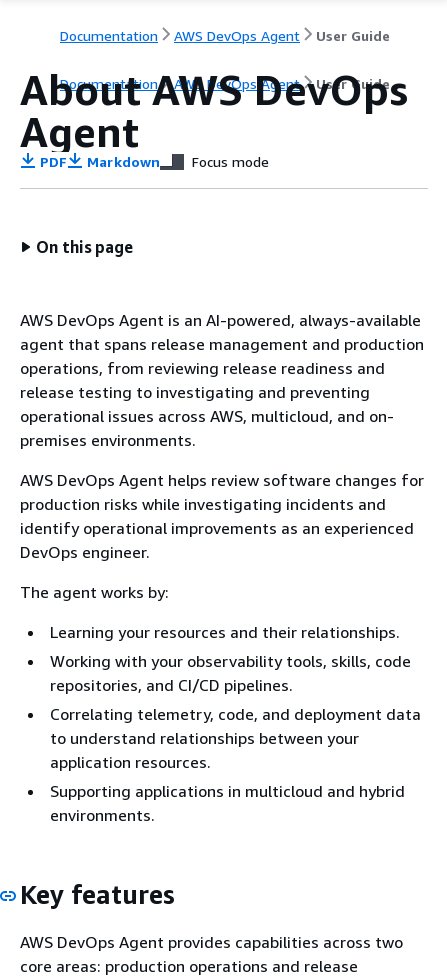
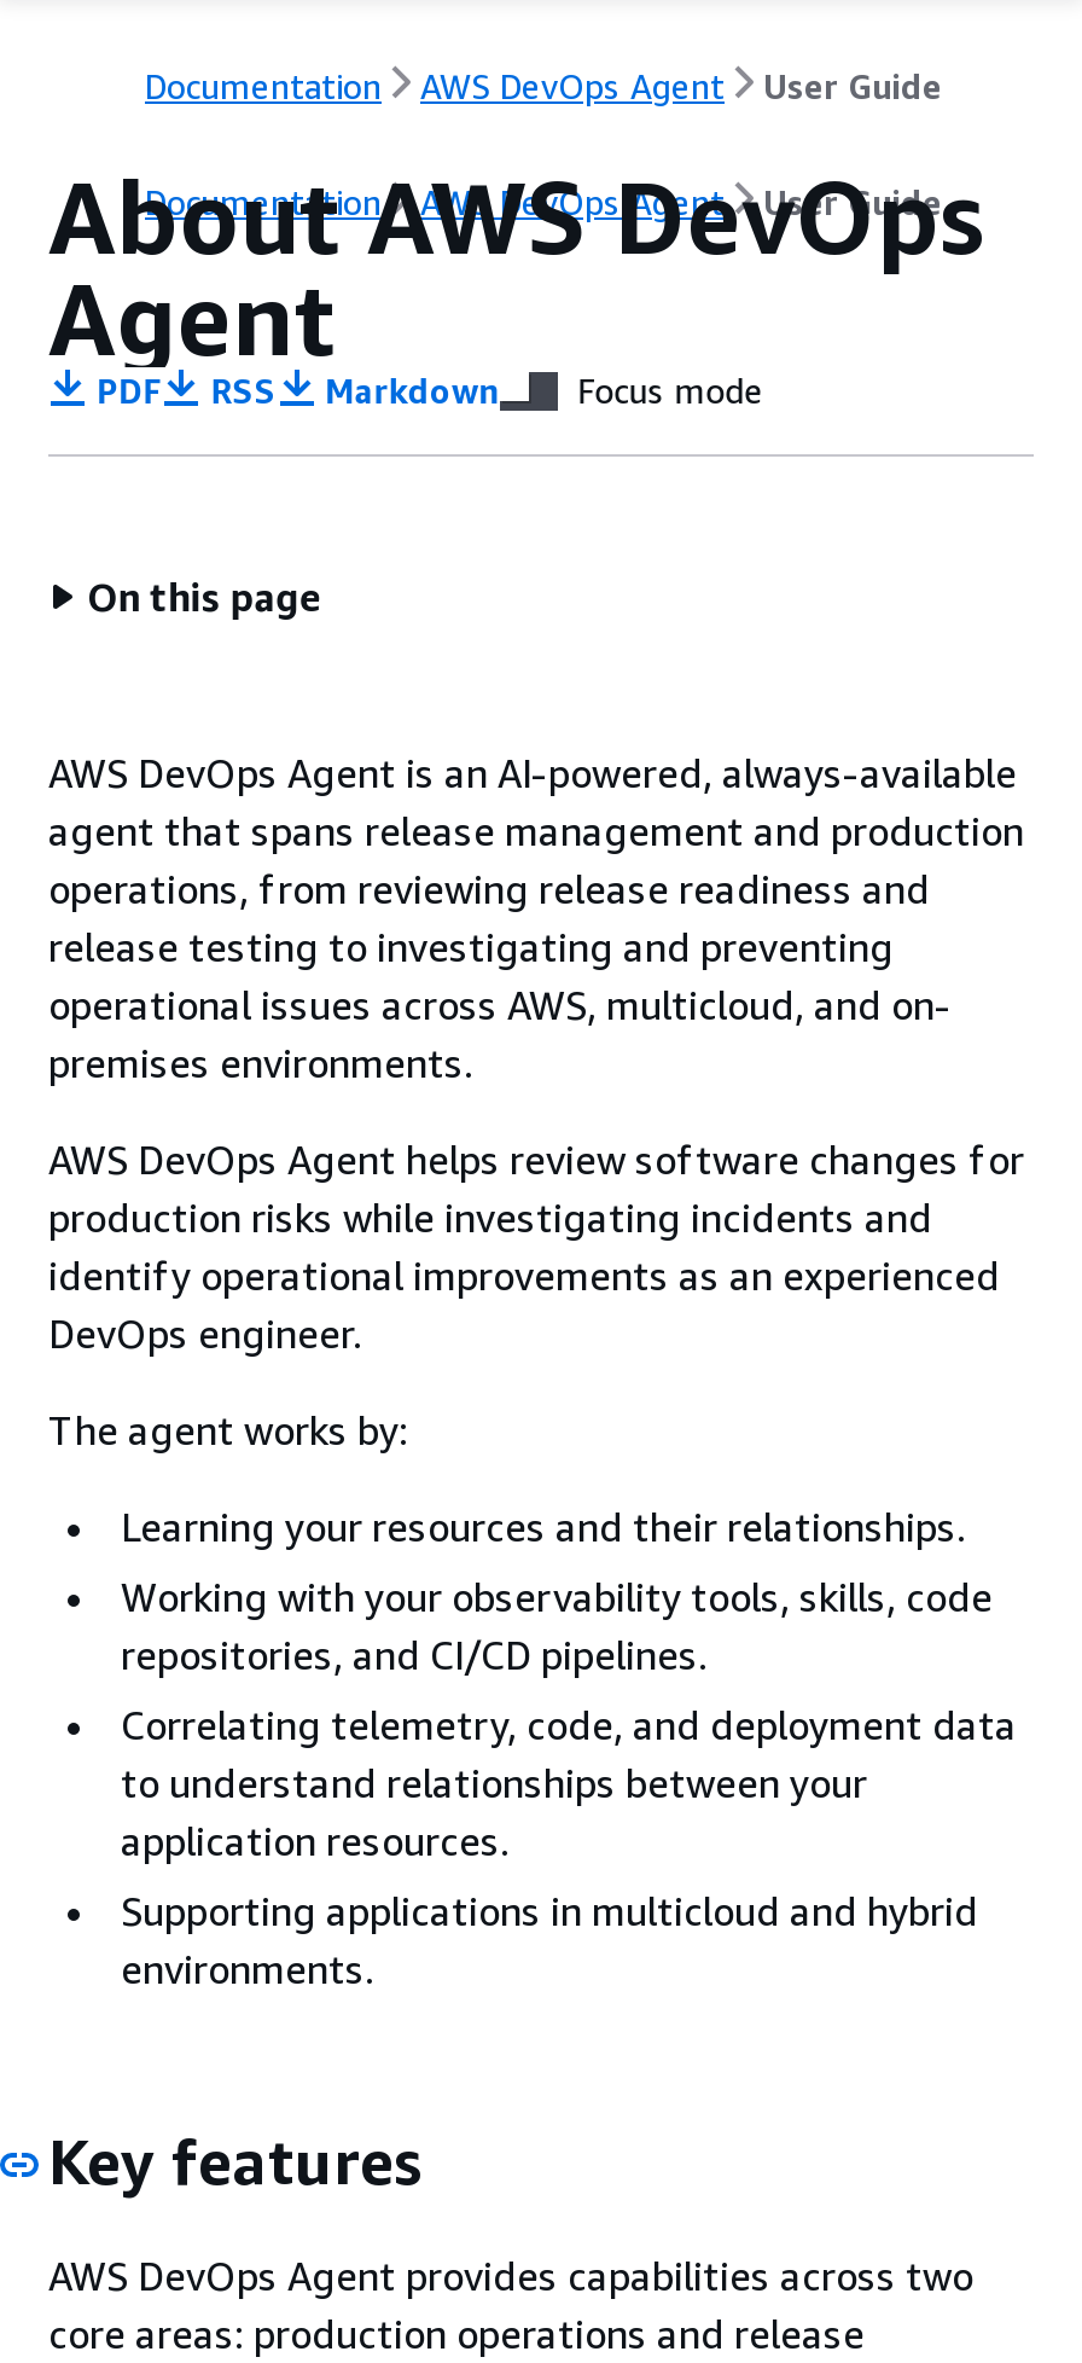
+ RSS
